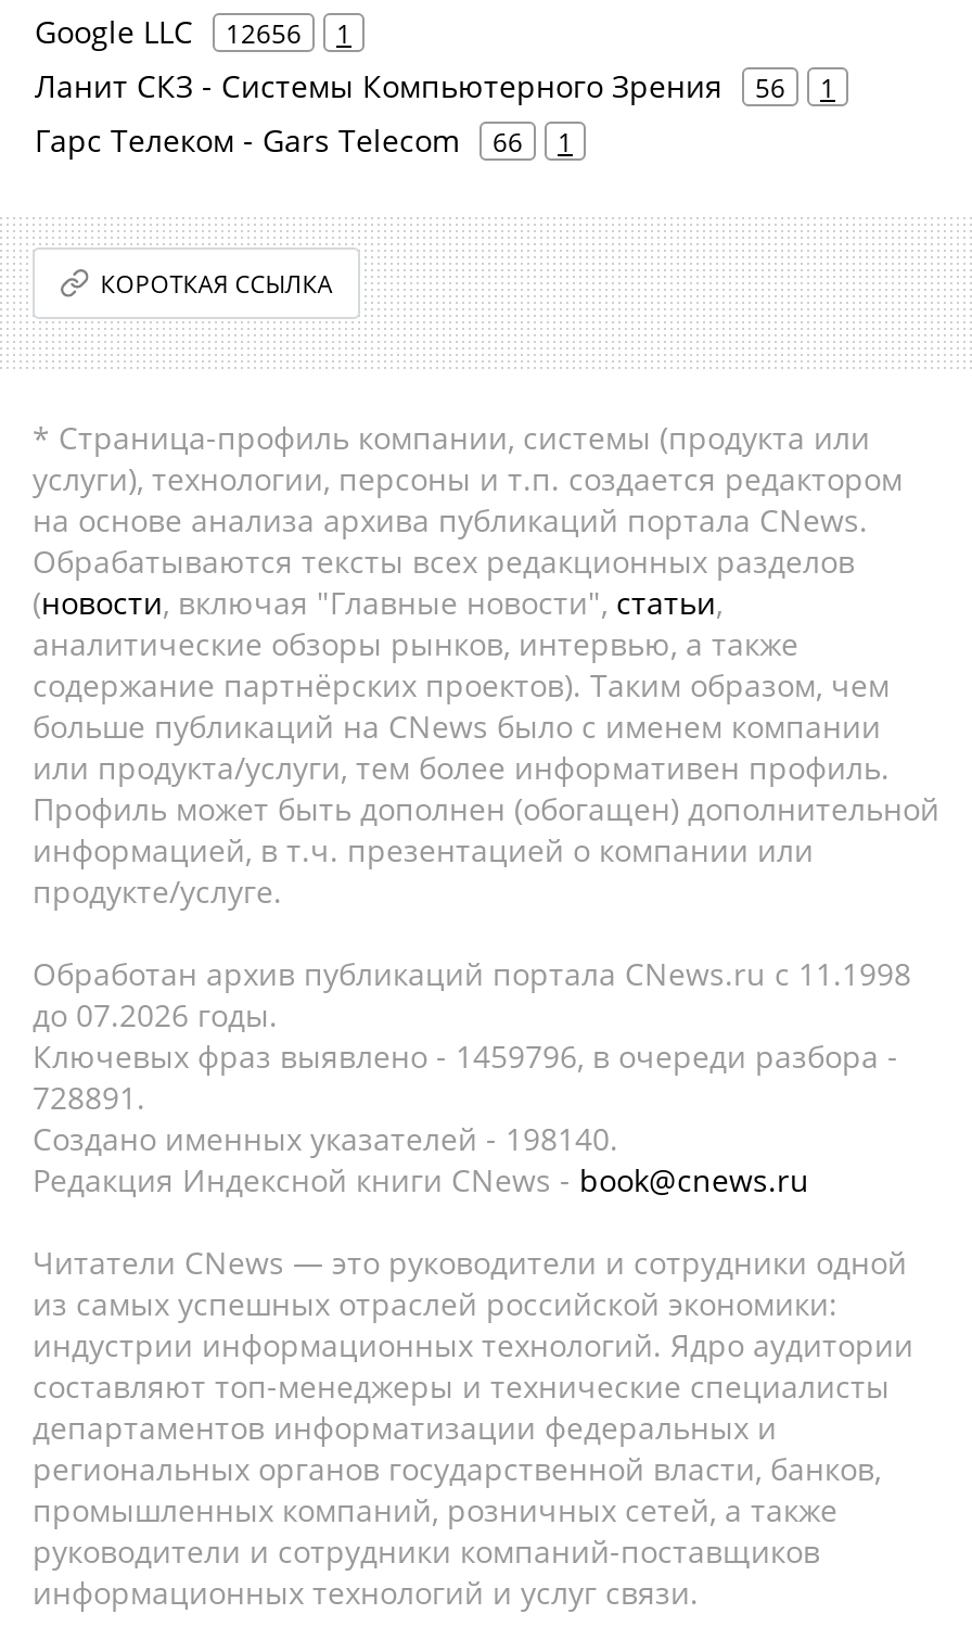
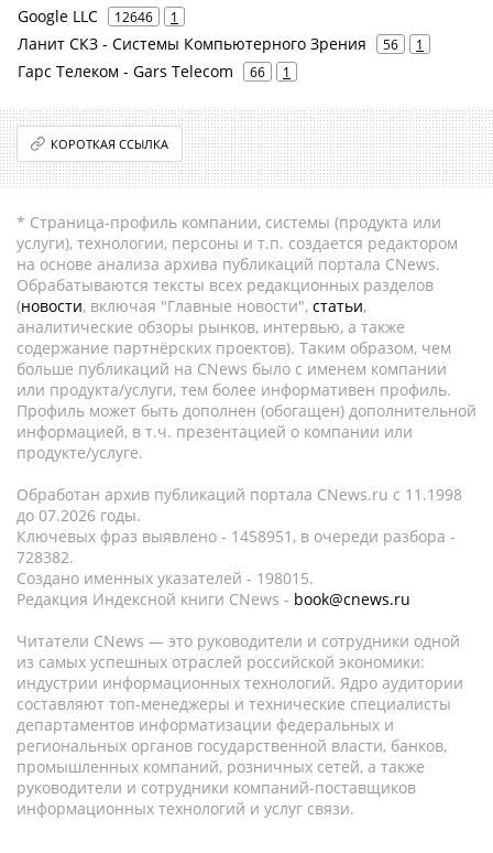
- Google LLC 12656 1
+ Google LLC 12646 1

- Ключевых фраз выявлено - 1459796, в очереди разбора -
+ Ключевых фраз выявлено - 1458951, в очереди разбора -

- 728891.
+ 728382.

- Создано именных указателей - 198140.
+ Создано именных указателей - 198015.
